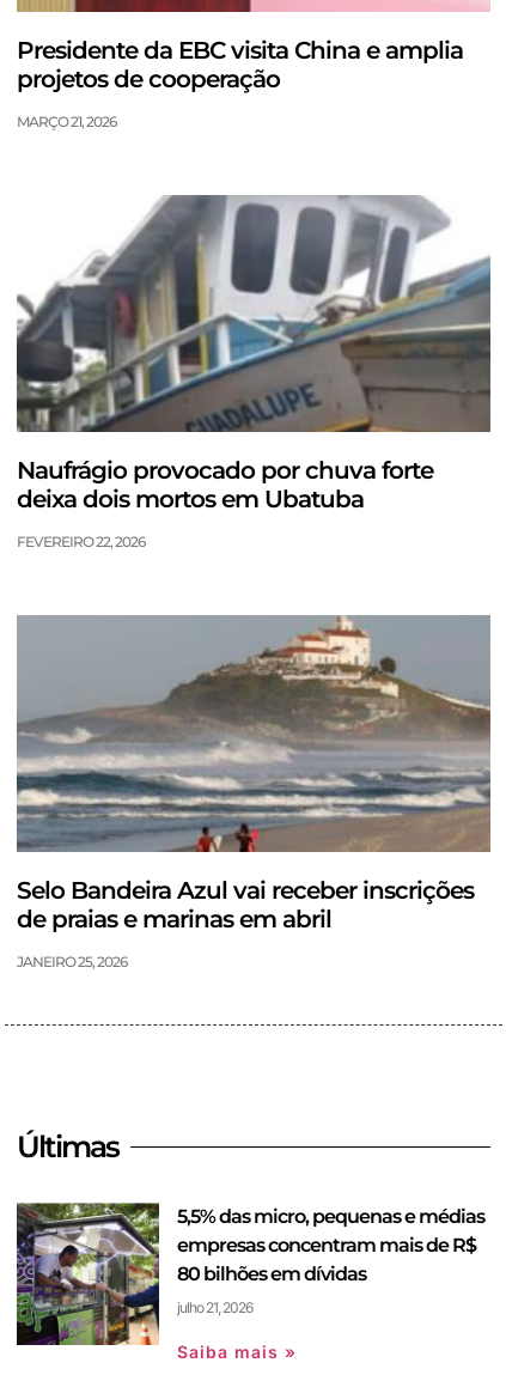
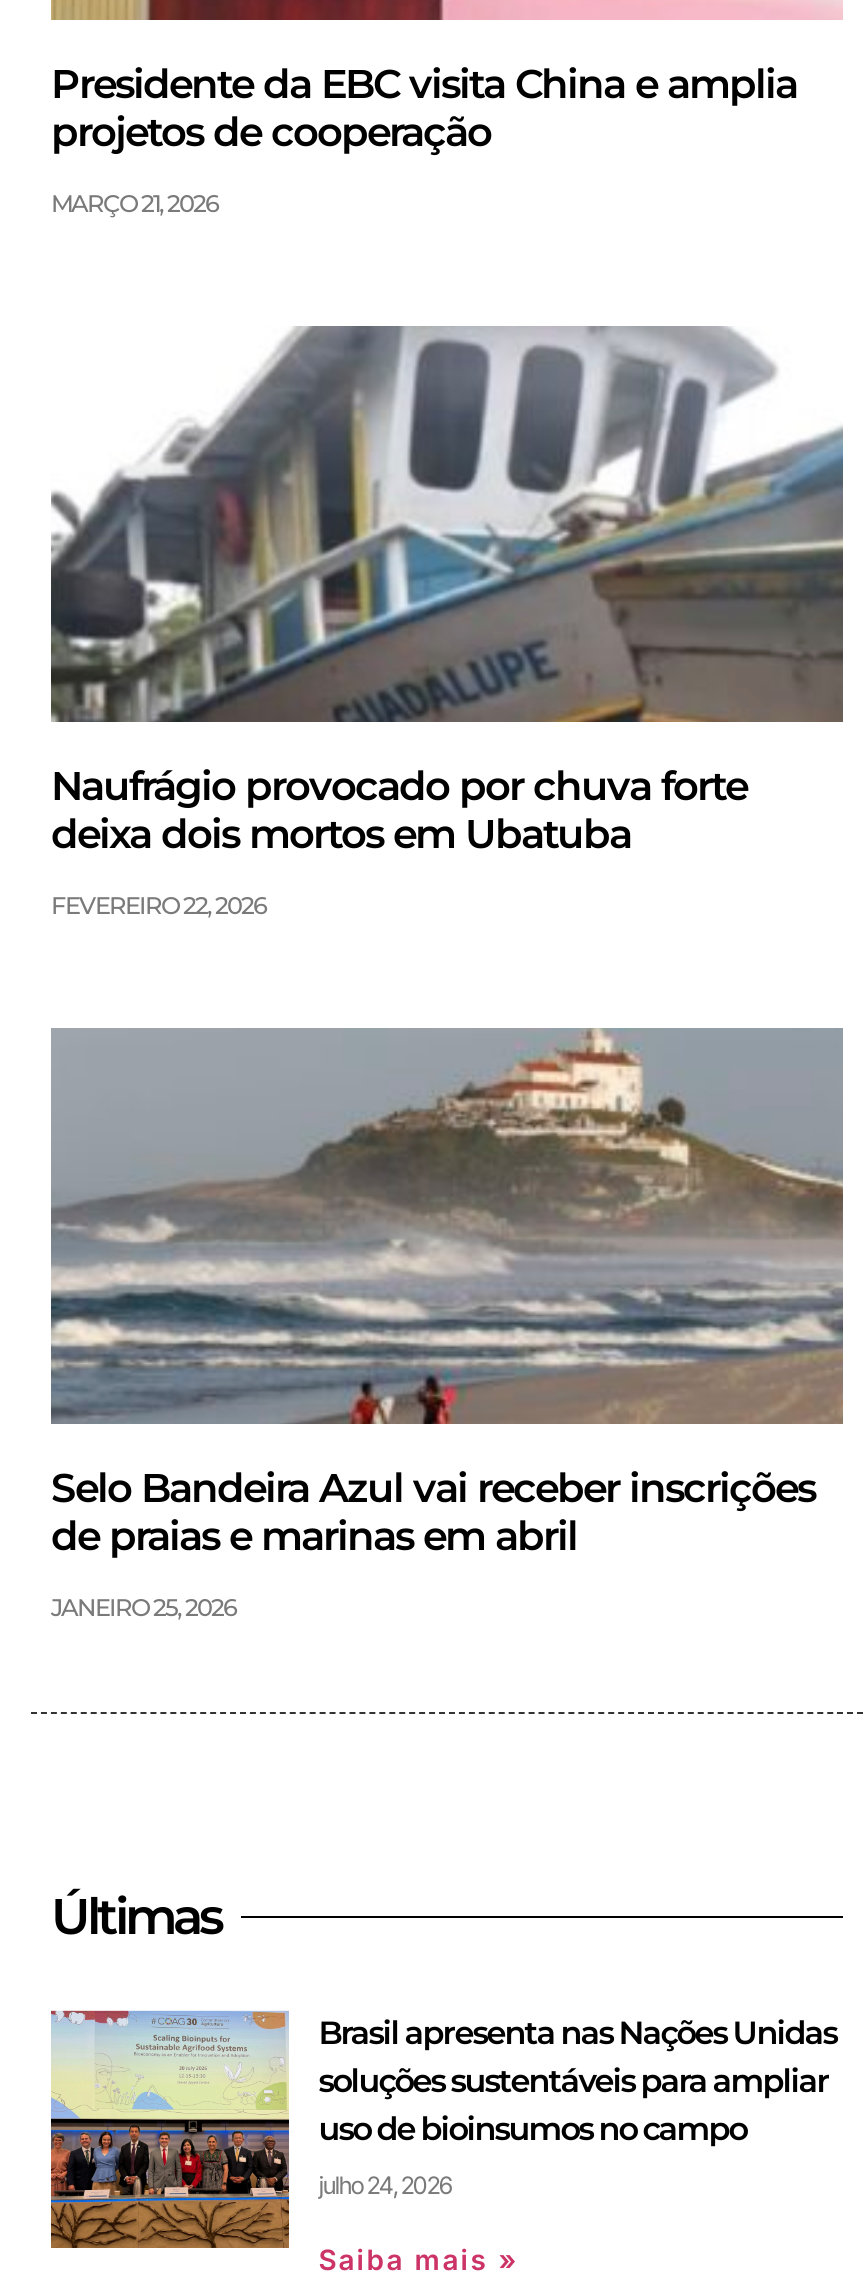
- [image]
- 5,5% das micro, pequenas e médias
- empresas concentram mais de R$
- 80 bilhões em dívidas
+ [image]
+ Brasil apresenta nas Nações Unidas
+ soluções sustentáveis para ampliar
+ uso de bioinsumos no campo

- julho 21, 2026
+ julho 24, 2026
